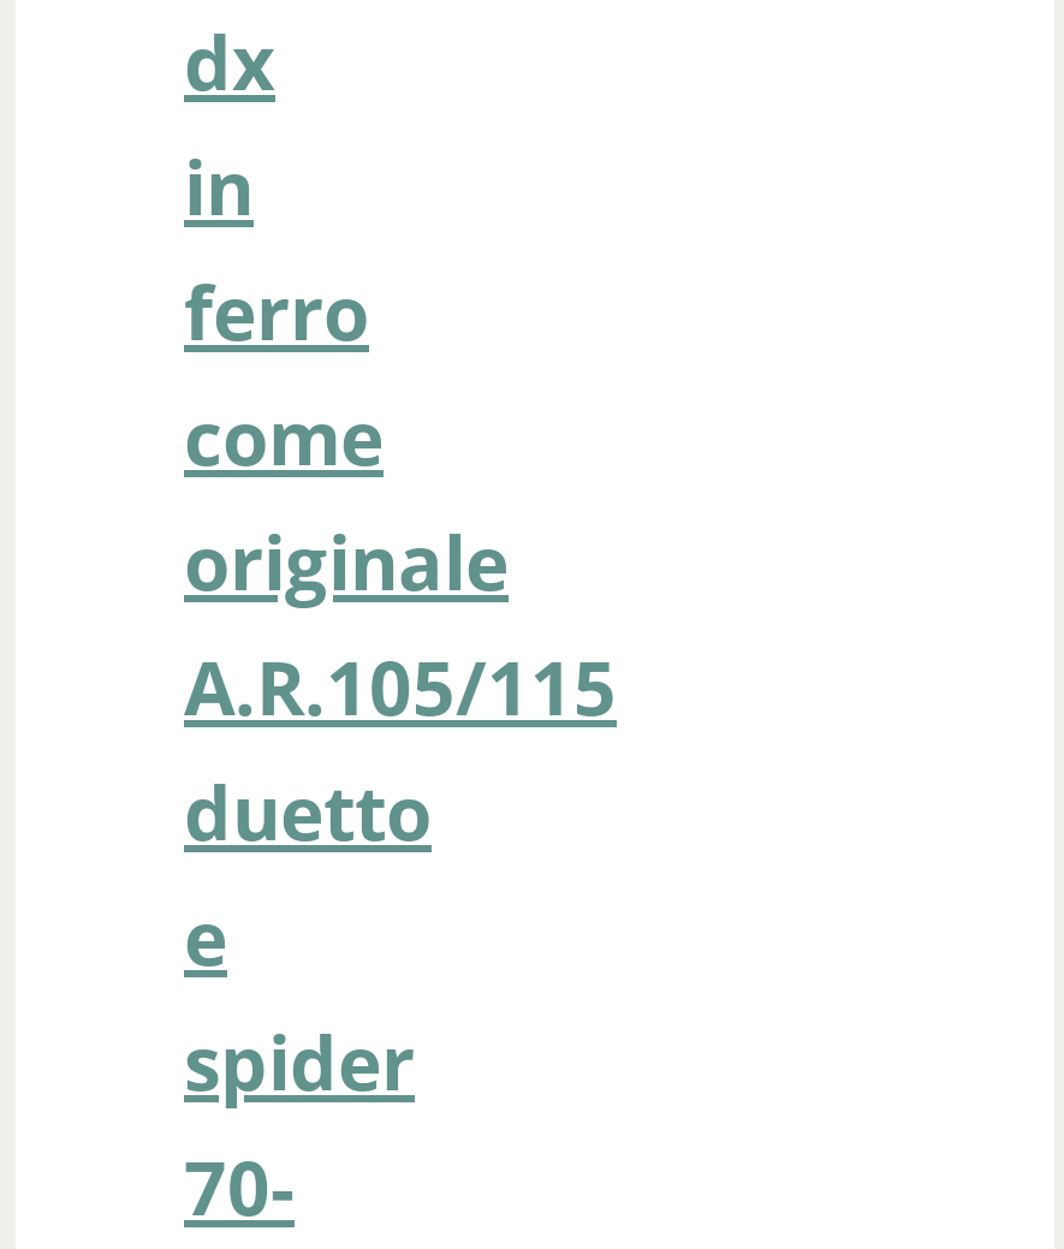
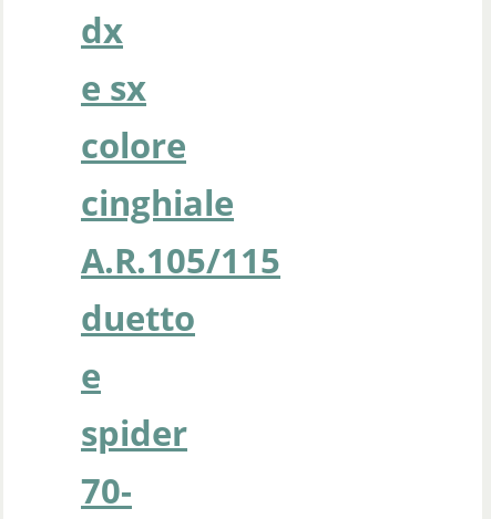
- in
- ferro
- come
- originale
+ e sx
+ colore
+ cinghiale
